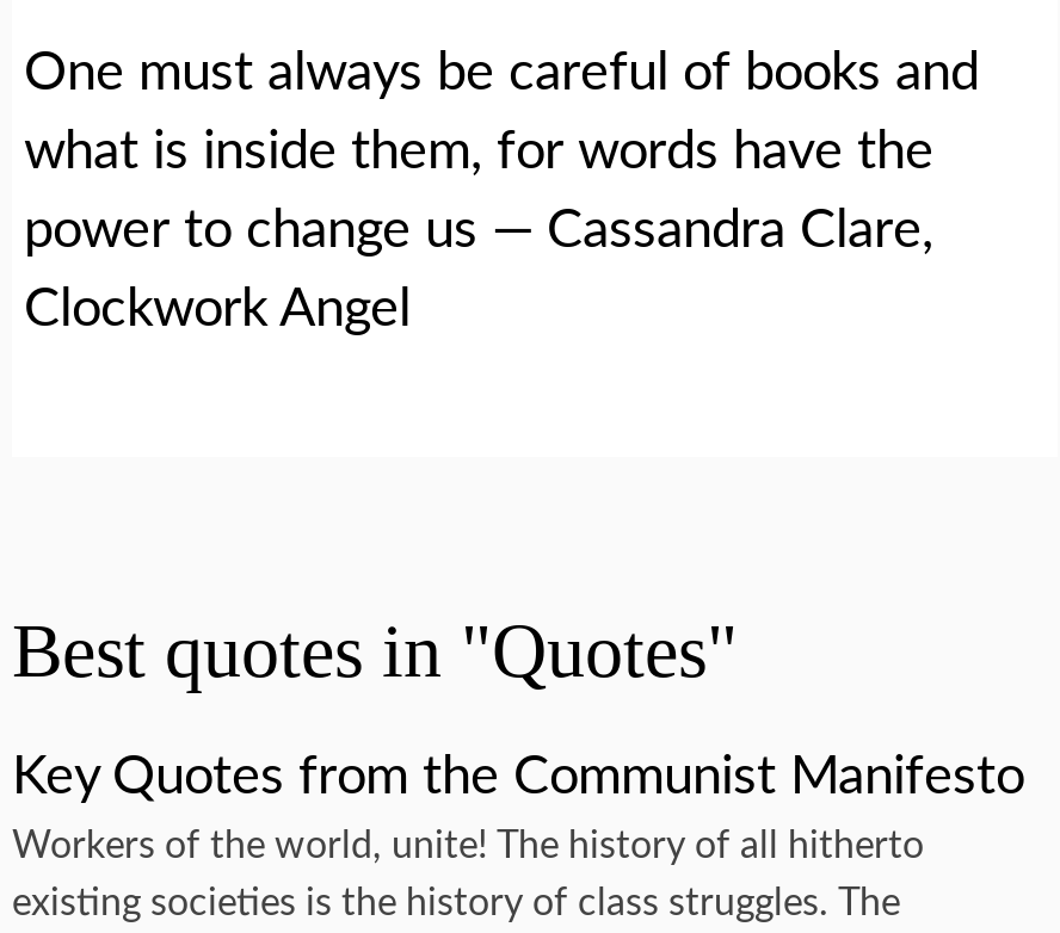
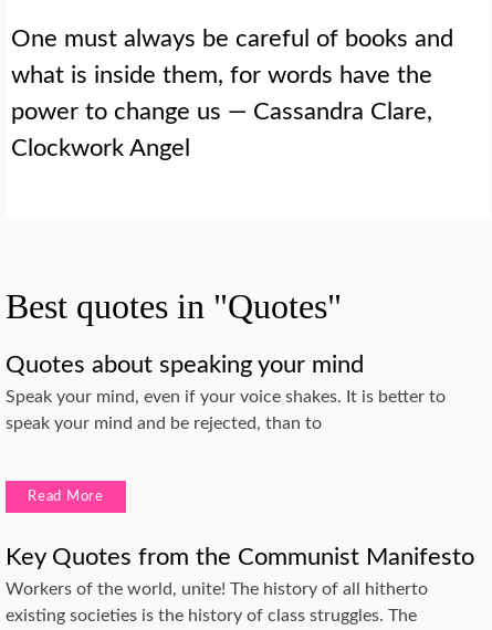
+ Quotes about speaking your mind
+ Speak your mind, even if your voice shakes. It is better to
+ speak your mind and be rejected, than to

+ Read More
